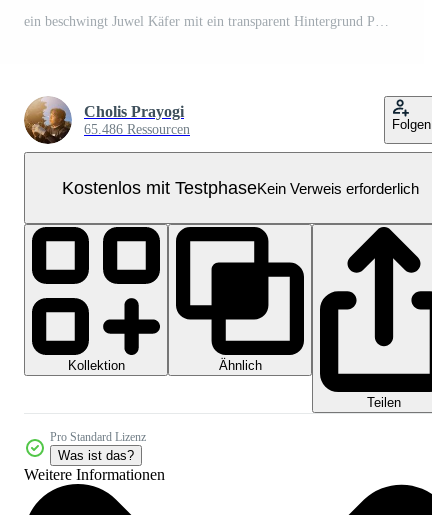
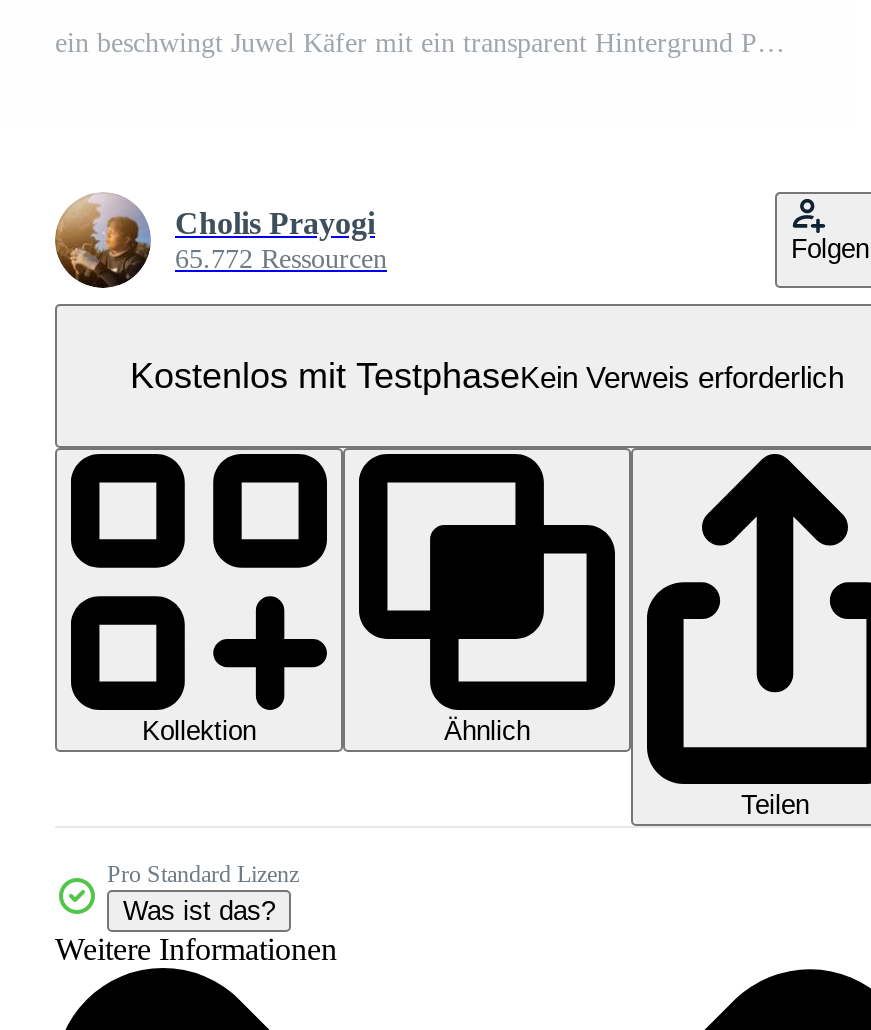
- 65.486 Ressourcen
+ 65.772 Ressourcen
